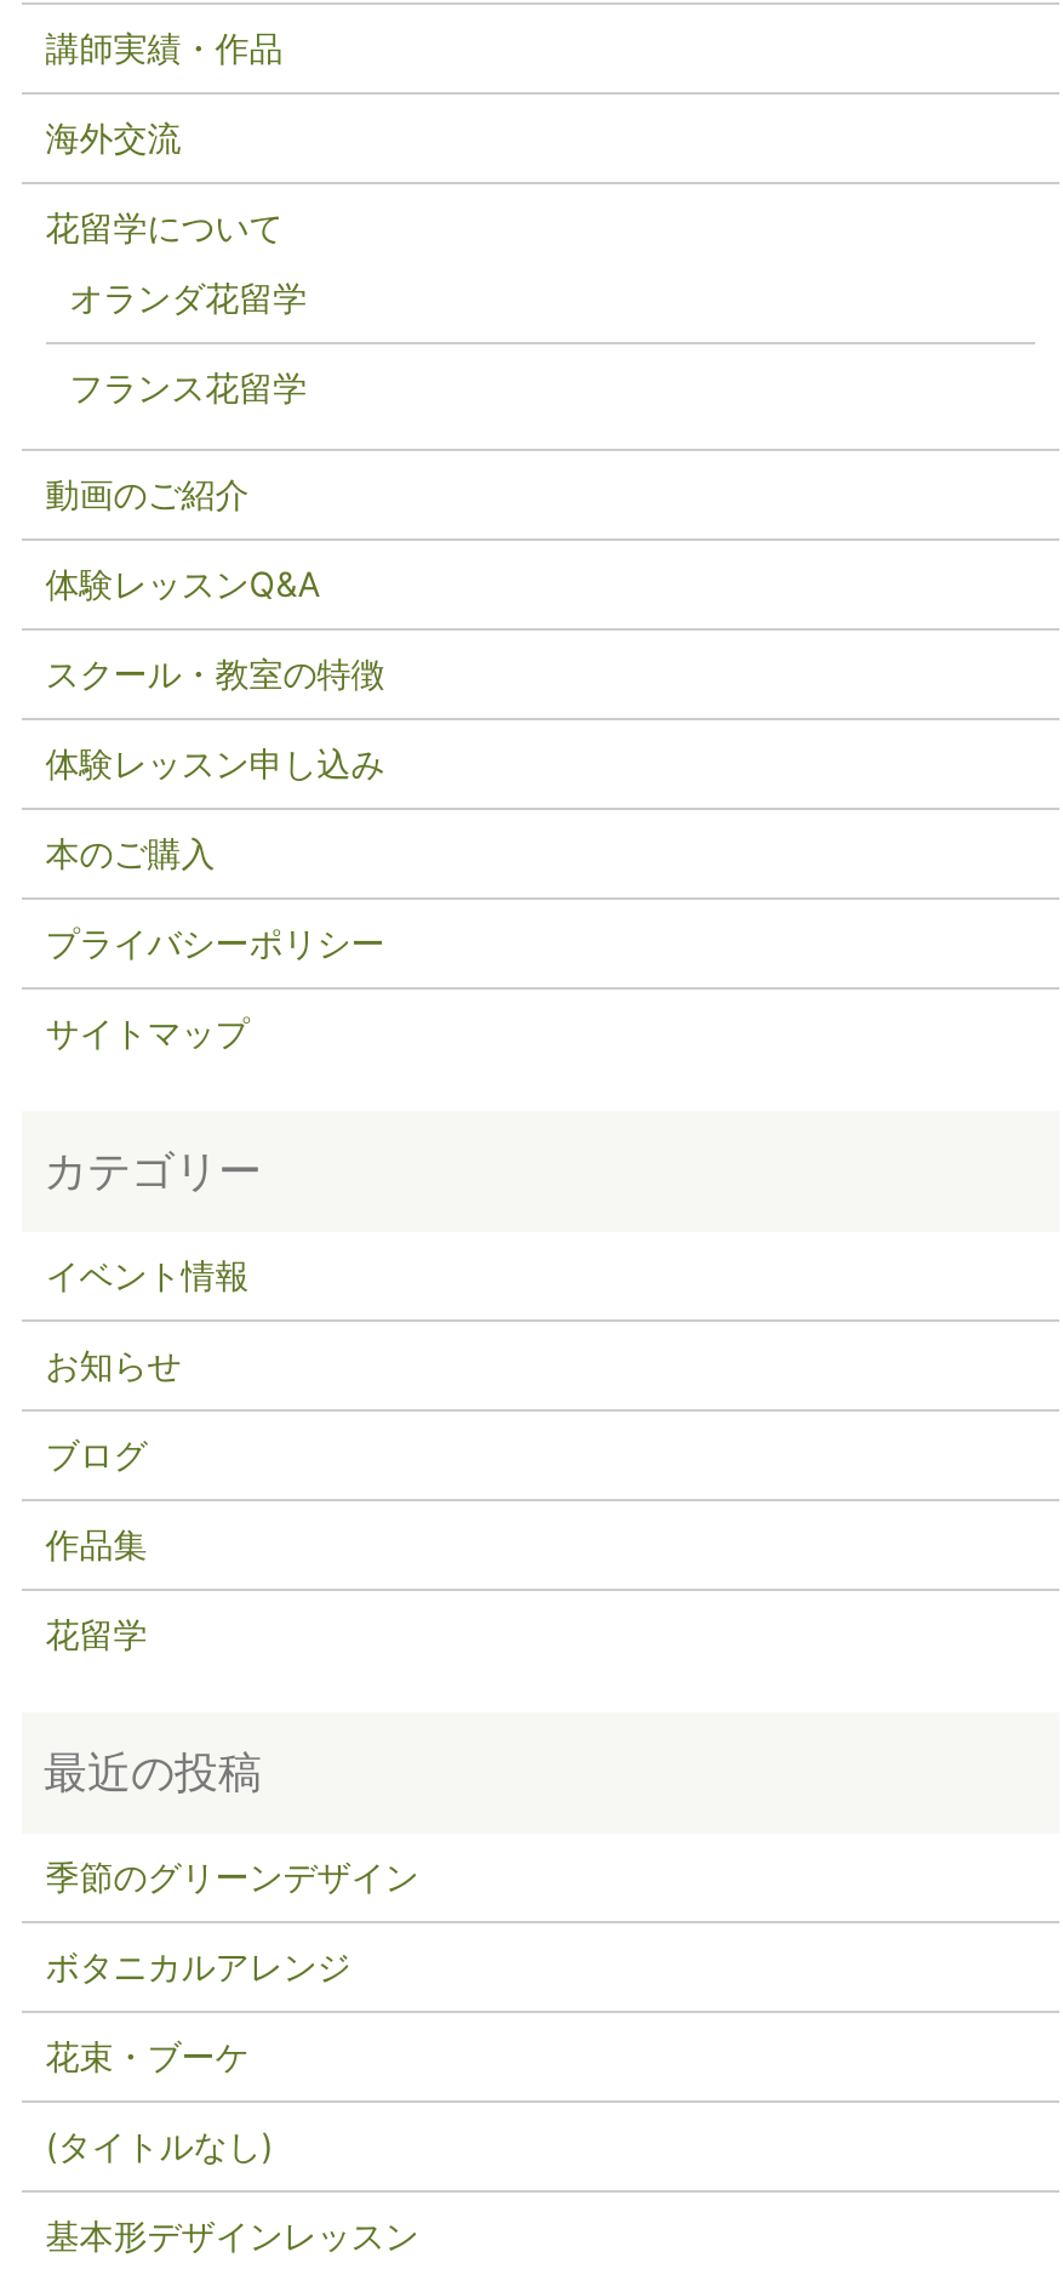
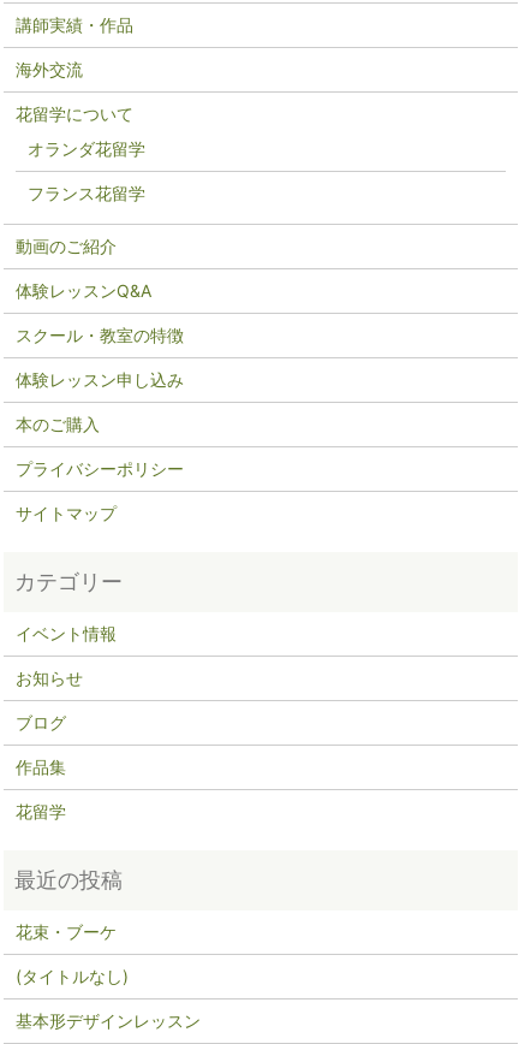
- 季節のグリーンデザイン
- ボタニカルアレンジ
